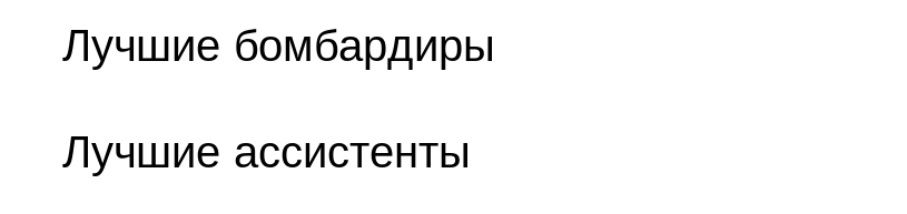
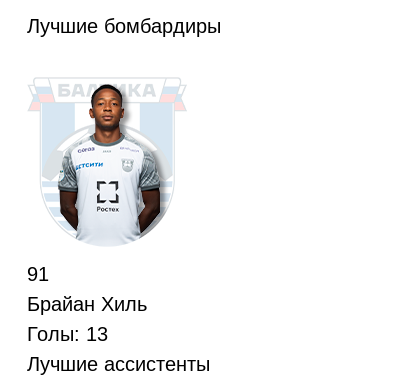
+ [image]
+ 91
+ Брайан Хиль
+ Голы: 13
